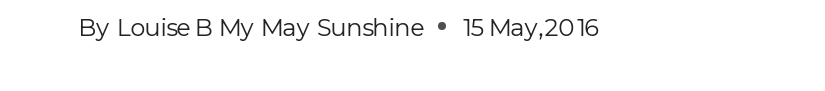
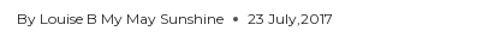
- By Louise B My May Sunshine 15 May,2016
+ By Louise B My May Sunshine 23 July,2017
